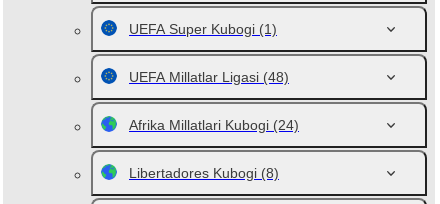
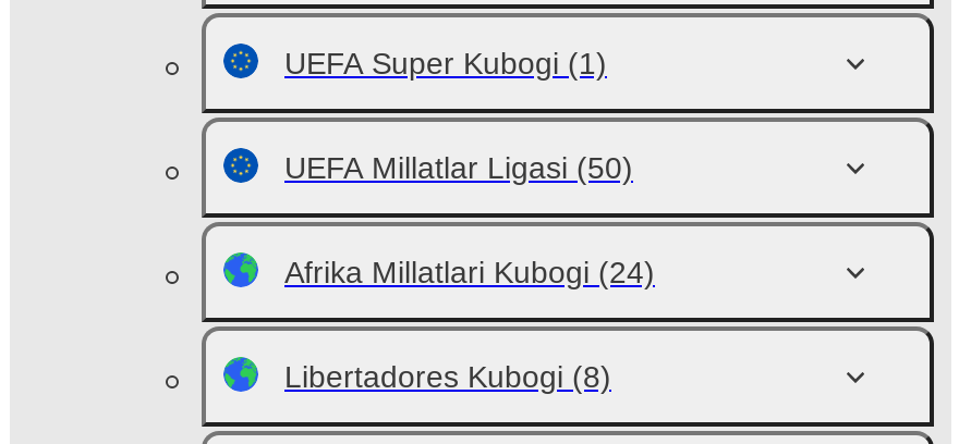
- UEFA Millatlar Ligasi (48)
+ UEFA Millatlar Ligasi (50)
